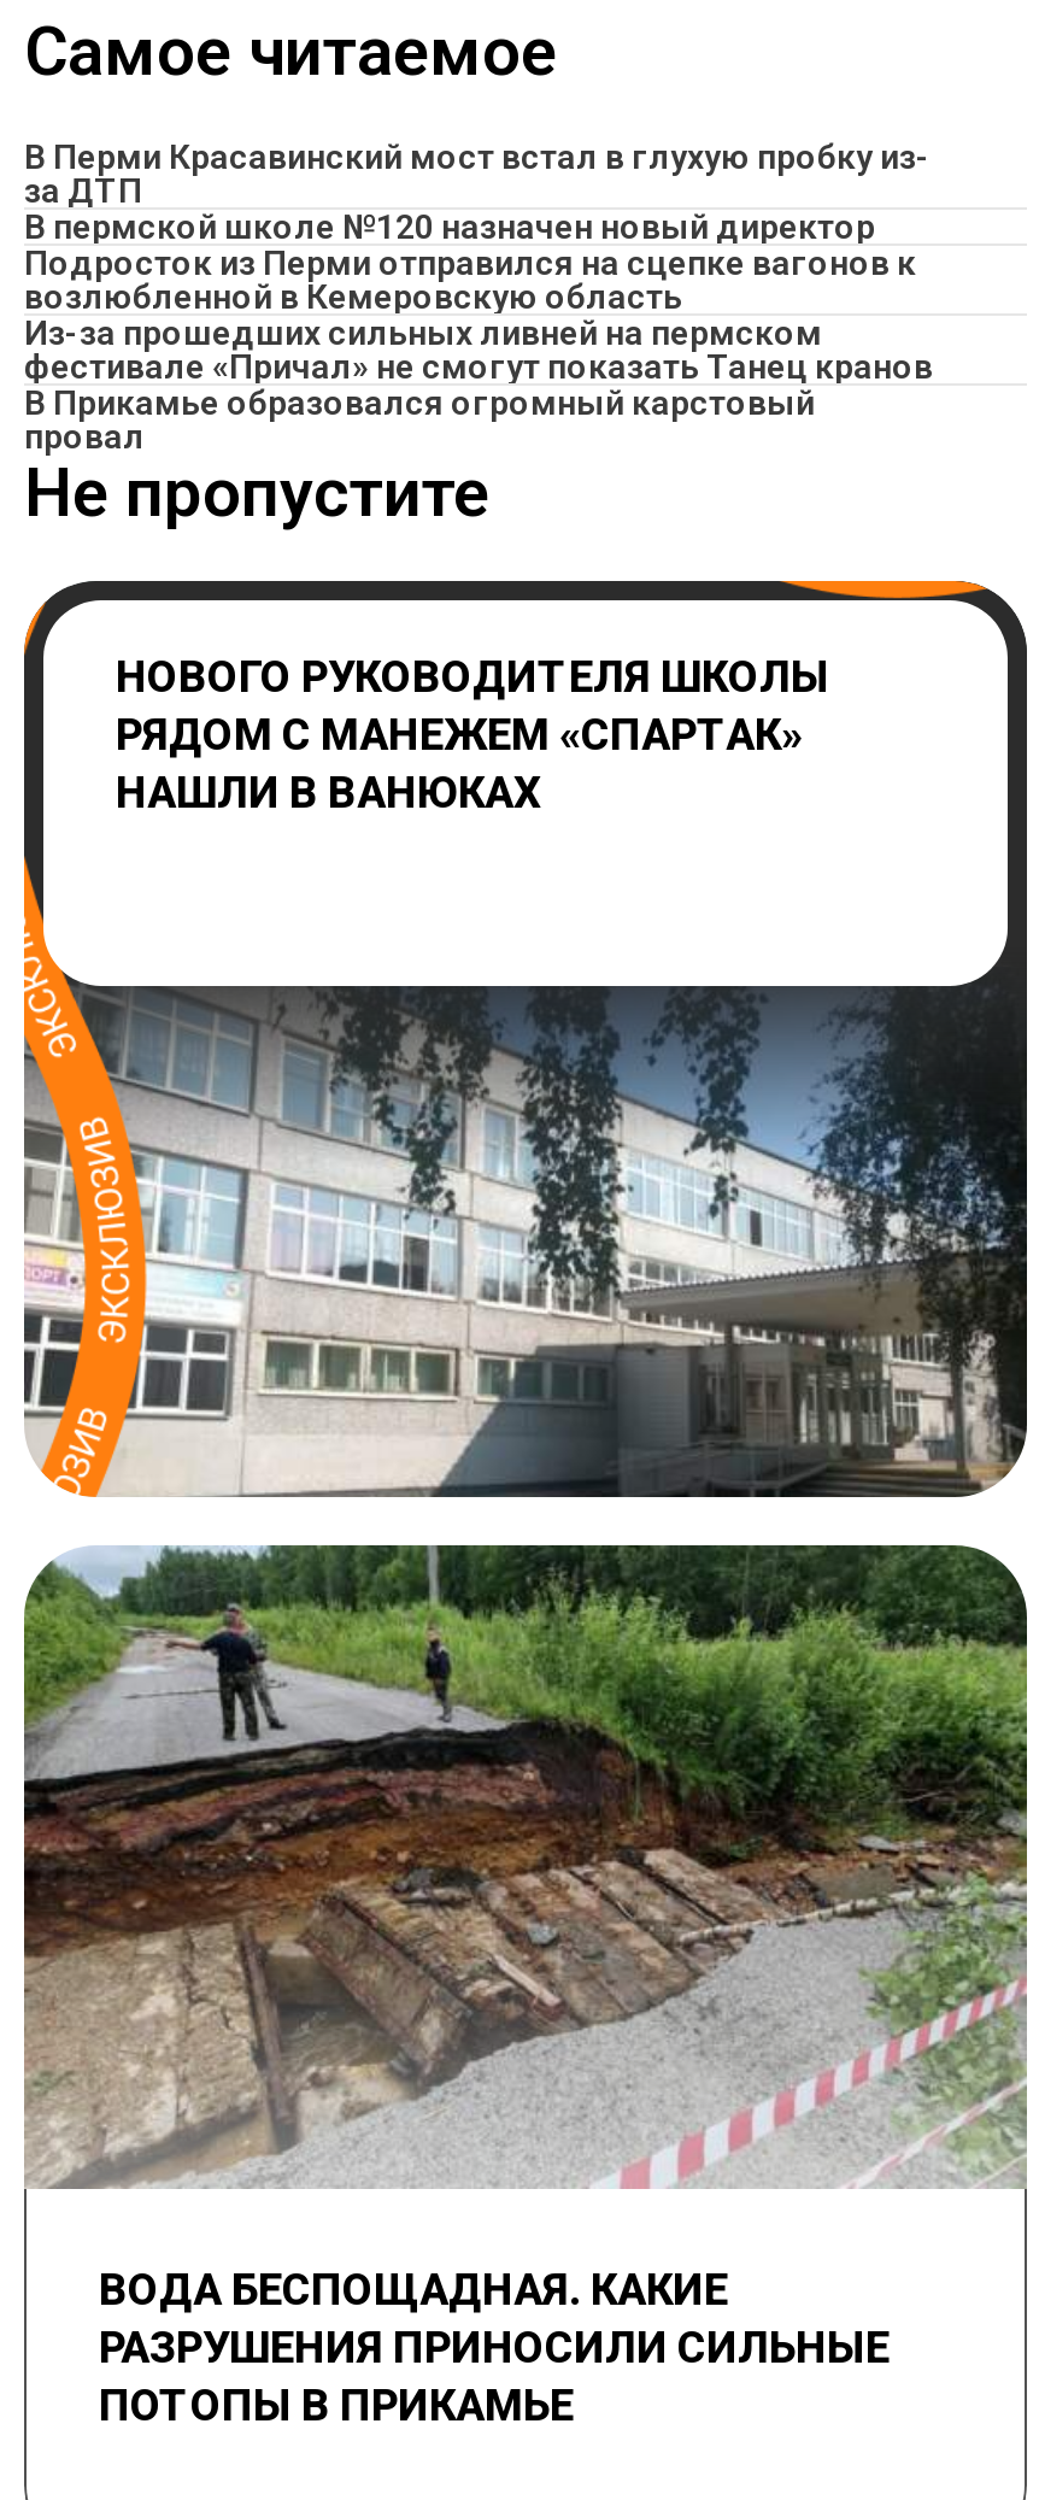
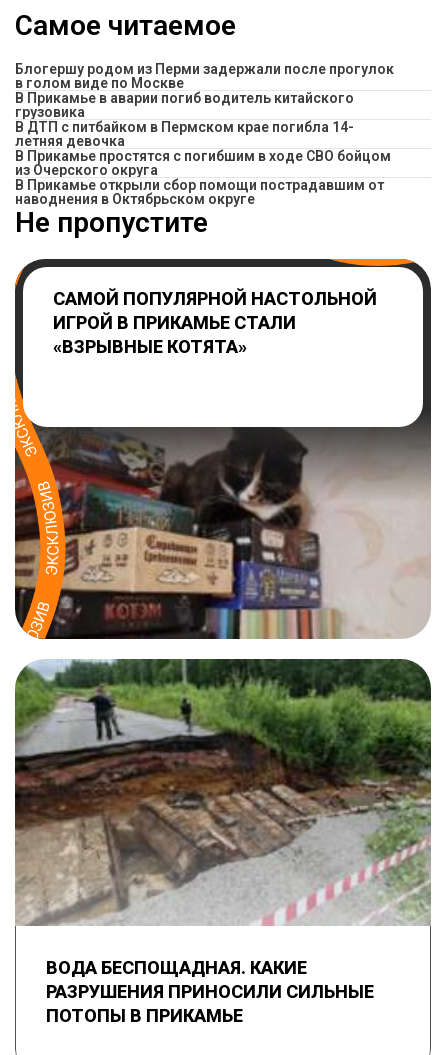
- В Перми Красавинский мост встал в глухую пробку из-
- за ДТП
- В пермской школе №120 назначен новый директор
- Подросток из Перми отправился на сцепке вагонов к
- возлюбленной в Кемеровскую область
- Из-за прошедших сильных ливней на пермском
- фестивале «Причал» не смогут показать Танец кранов
- В Прикамье образовался огромный карстовый
- провал
+ Блогершу родом из Перми задержали после прогулок
+ в голом виде по Москве
+ В Прикамье в аварии погиб водитель китайского
+ грузовика
+ В ДТП с питбайком в Пермском крае погибла 14-
+ летняя девочка
+ В Прикамье простятся с погибшим в ходе СВО бойцом
+ из Очерского округа
+ В Прикамье открыли сбор помощи пострадавшим от
+ наводнения в Октябрьском округе

- НОВОГО РУКОВОДИТЕЛЯ ШКОЛЫ
- РЯДОМ С МАНЕЖЕМ «СПАРТАК»
- НАШЛИ В ВАНЮКАХ
+ САМОЙ ПОПУЛЯРНОЙ НАСТОЛЬНОЙ
+ ИГРОЙ В ПРИКАМЬЕ СТАЛИ
+ «ВЗРЫВНЫЕ КОТЯТА»

- [image]
+ [image]
